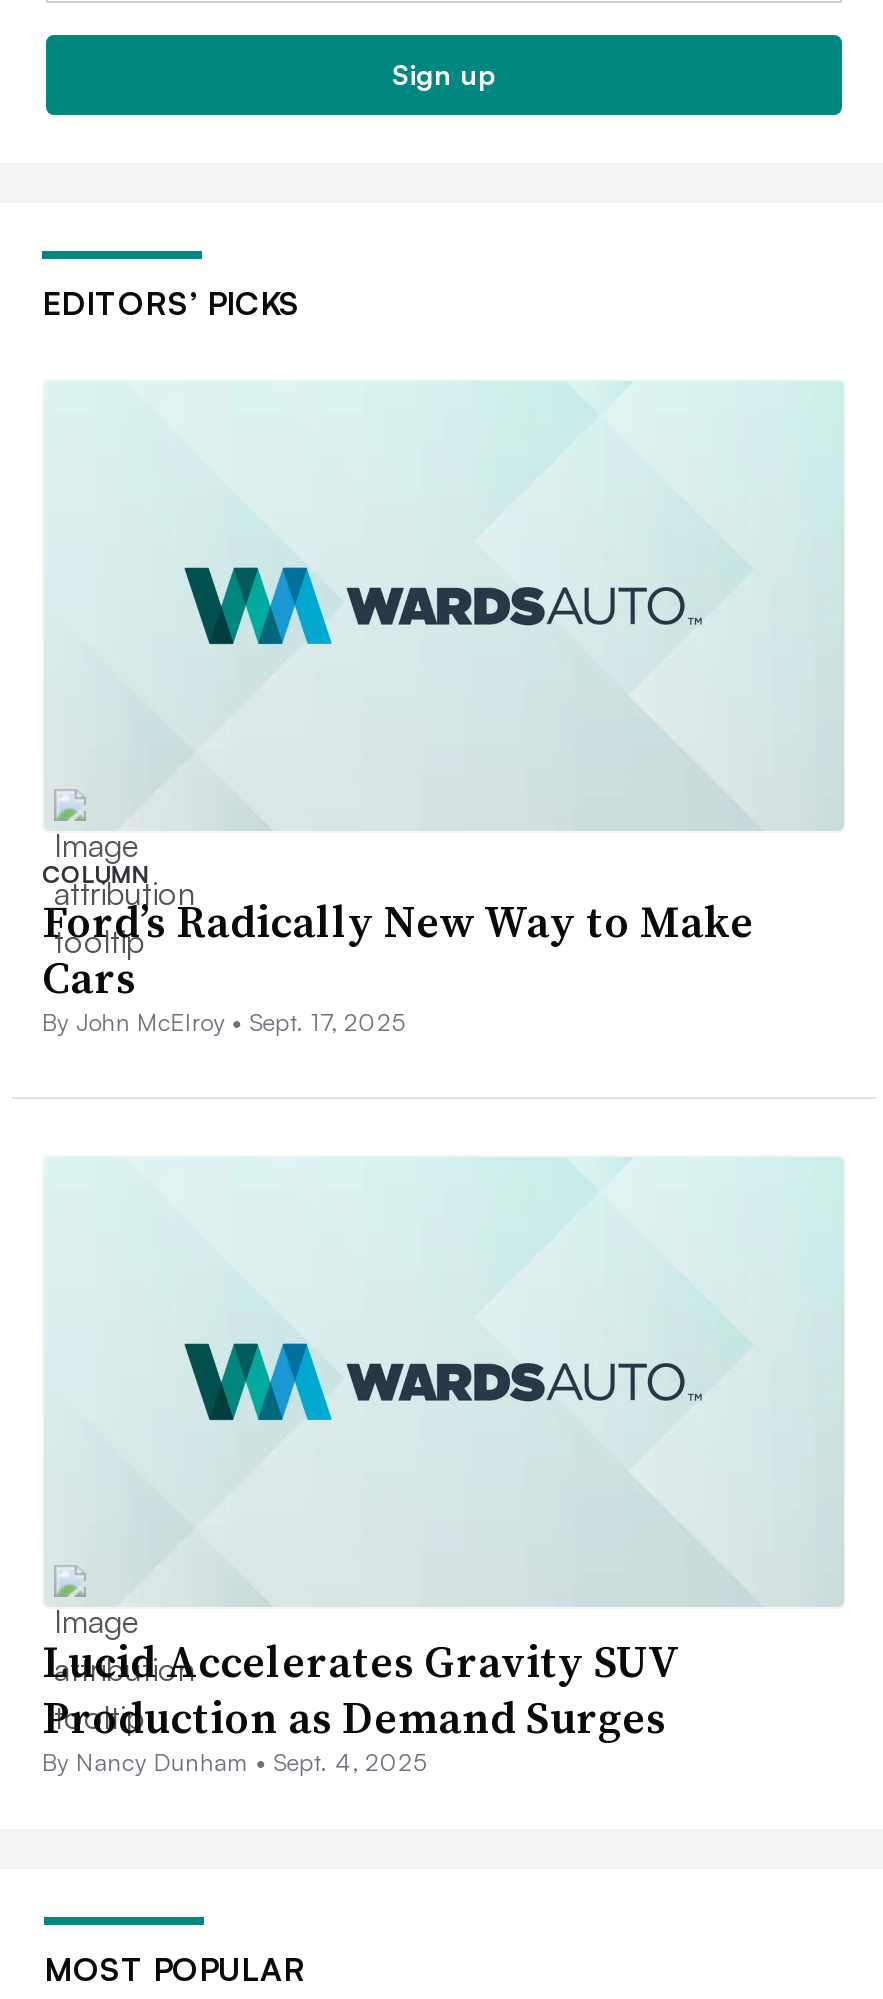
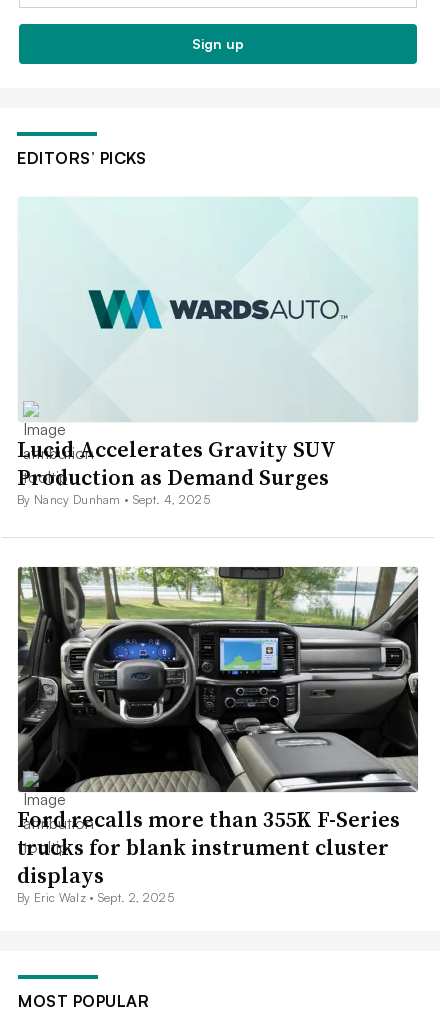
- COLUMN
- Ford’s Radically New Way to Make
- Cars
- By John McElroy • Sept. 17, 2025

moved up: [image]

moved up: Lucid Accelerates Gravity SUV | Production as Demand Surges | By Nancy Dunham • Sept. 4, 2025

+ [image]
+ Ford recalls more than 355K F-Series
+ trucks for blank instrument cluster
+ displays
+ By Eric Walz • Sept. 2, 2025
